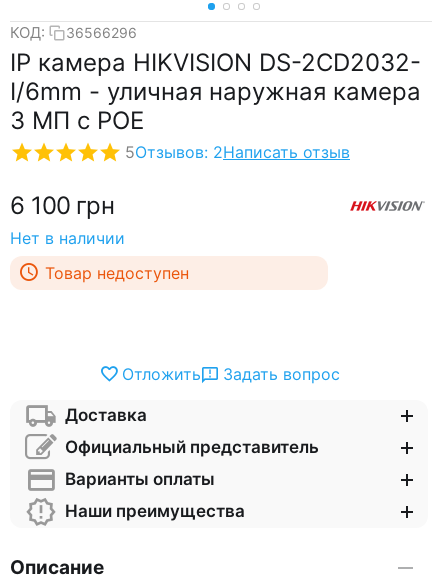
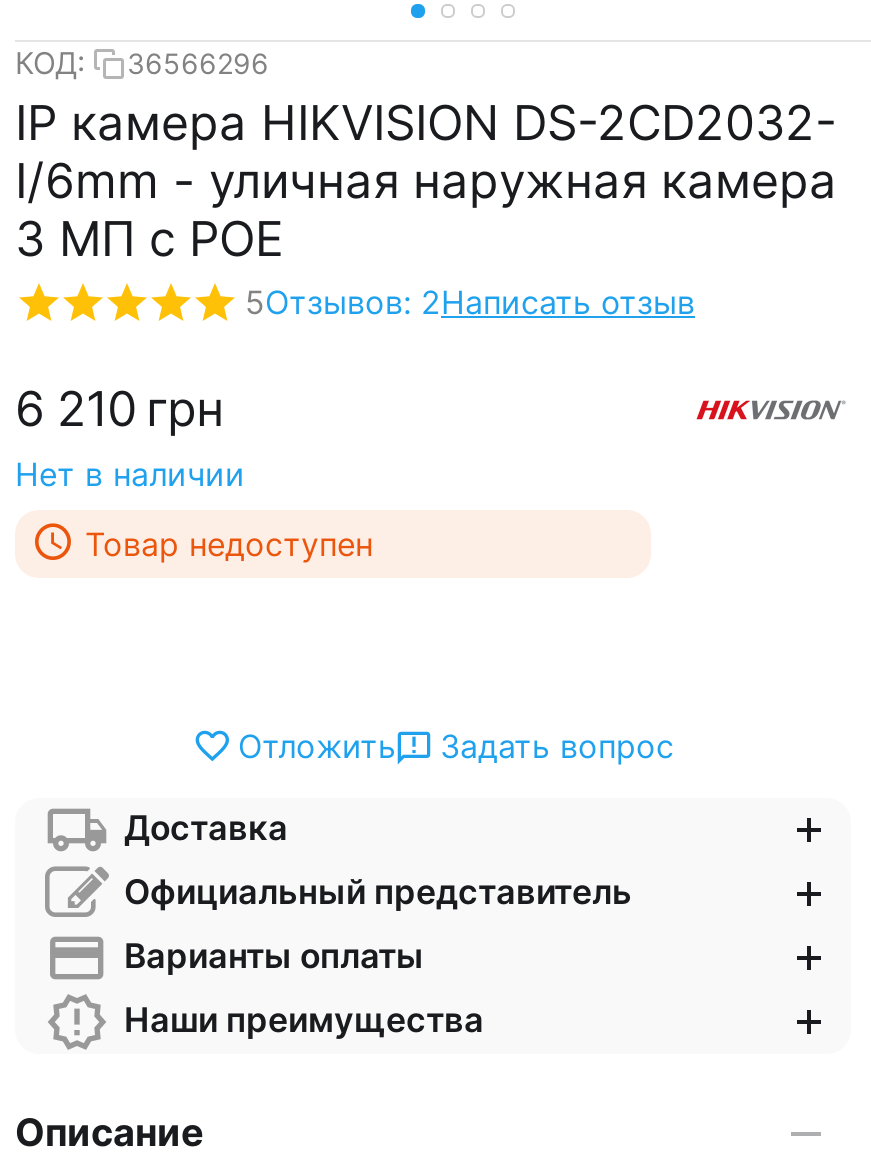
- 6 100 грн
+ 6 210 грн
